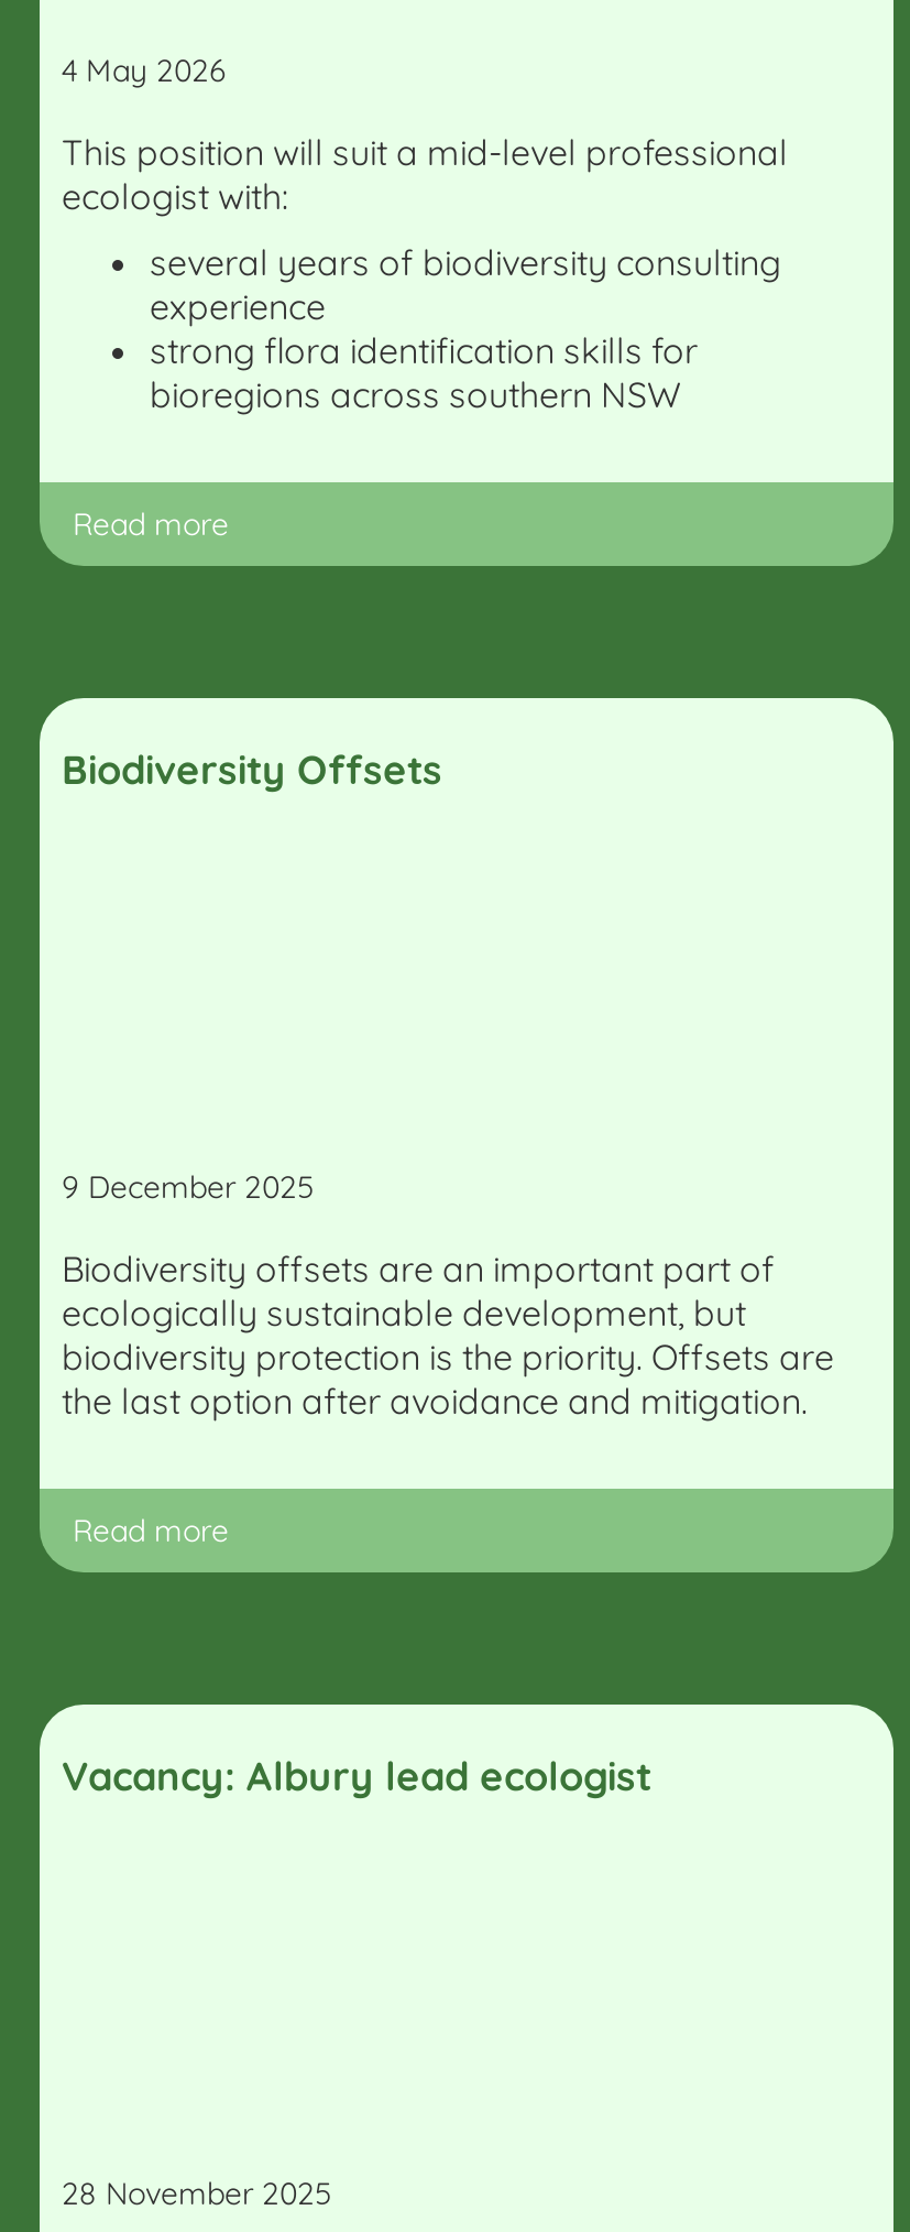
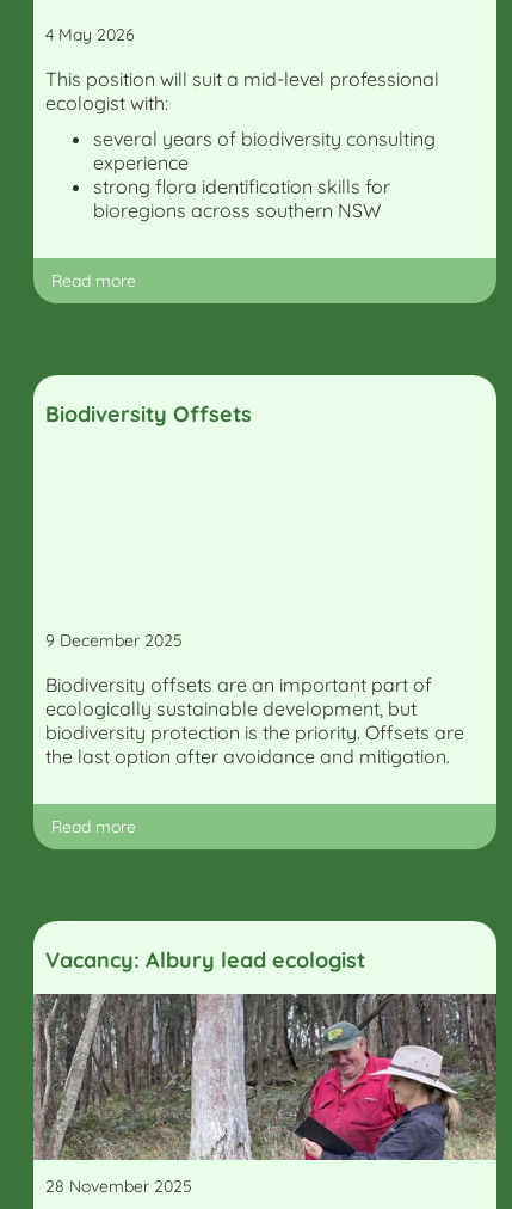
+ [image]
